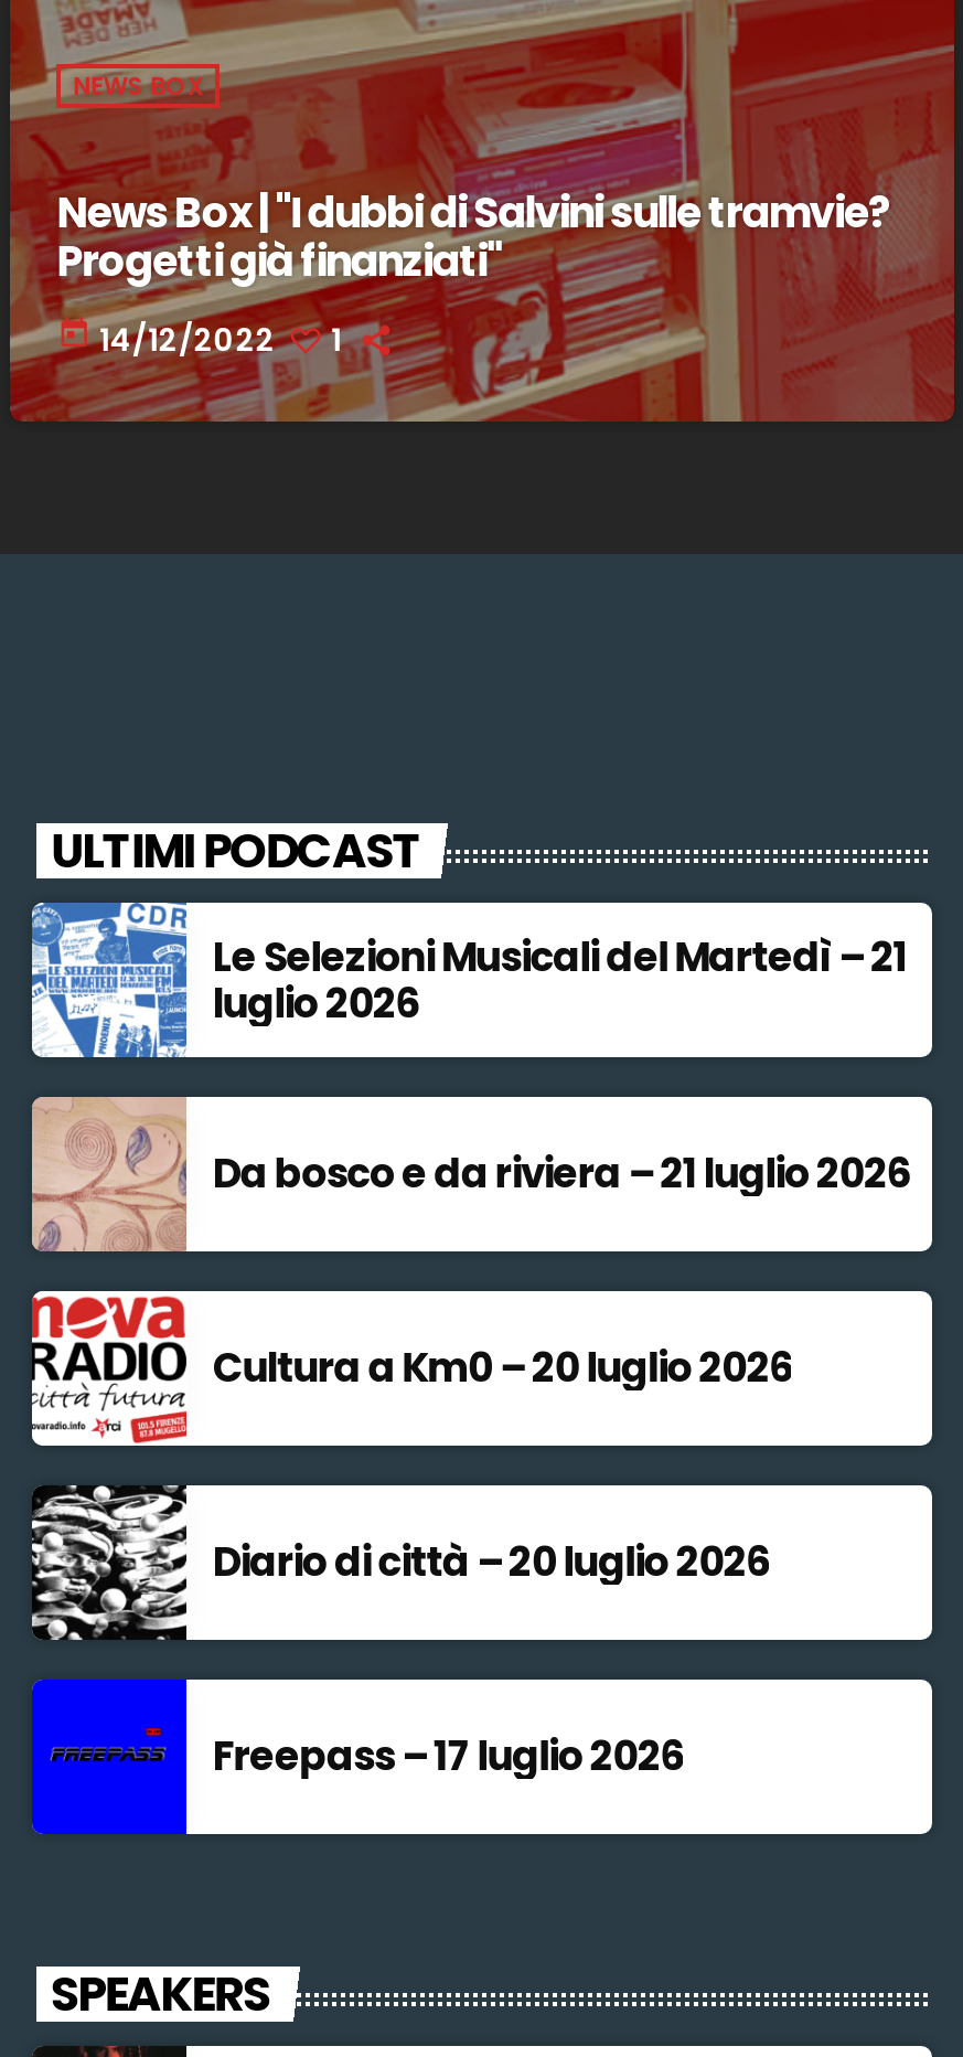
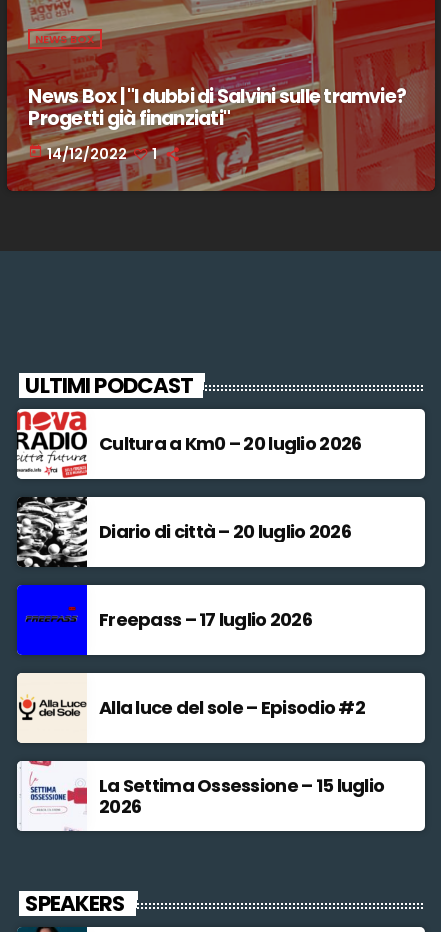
- [image]
- Le Selezioni Musicali del Martedì – 21
- luglio 2026
- Da bosco e da riviera – 21 luglio 2026

- [image]

moved up: [image] | Cultura a Km0 – 20 luglio 2026 | Diario di città – 20 luglio 2026 | Freepass – 17 luglio 2026

+ [image]
+ Alla luce del sole – Episodio #2
+ La Settima Ossessione – 15 luglio
+ 2026

+ [image]
